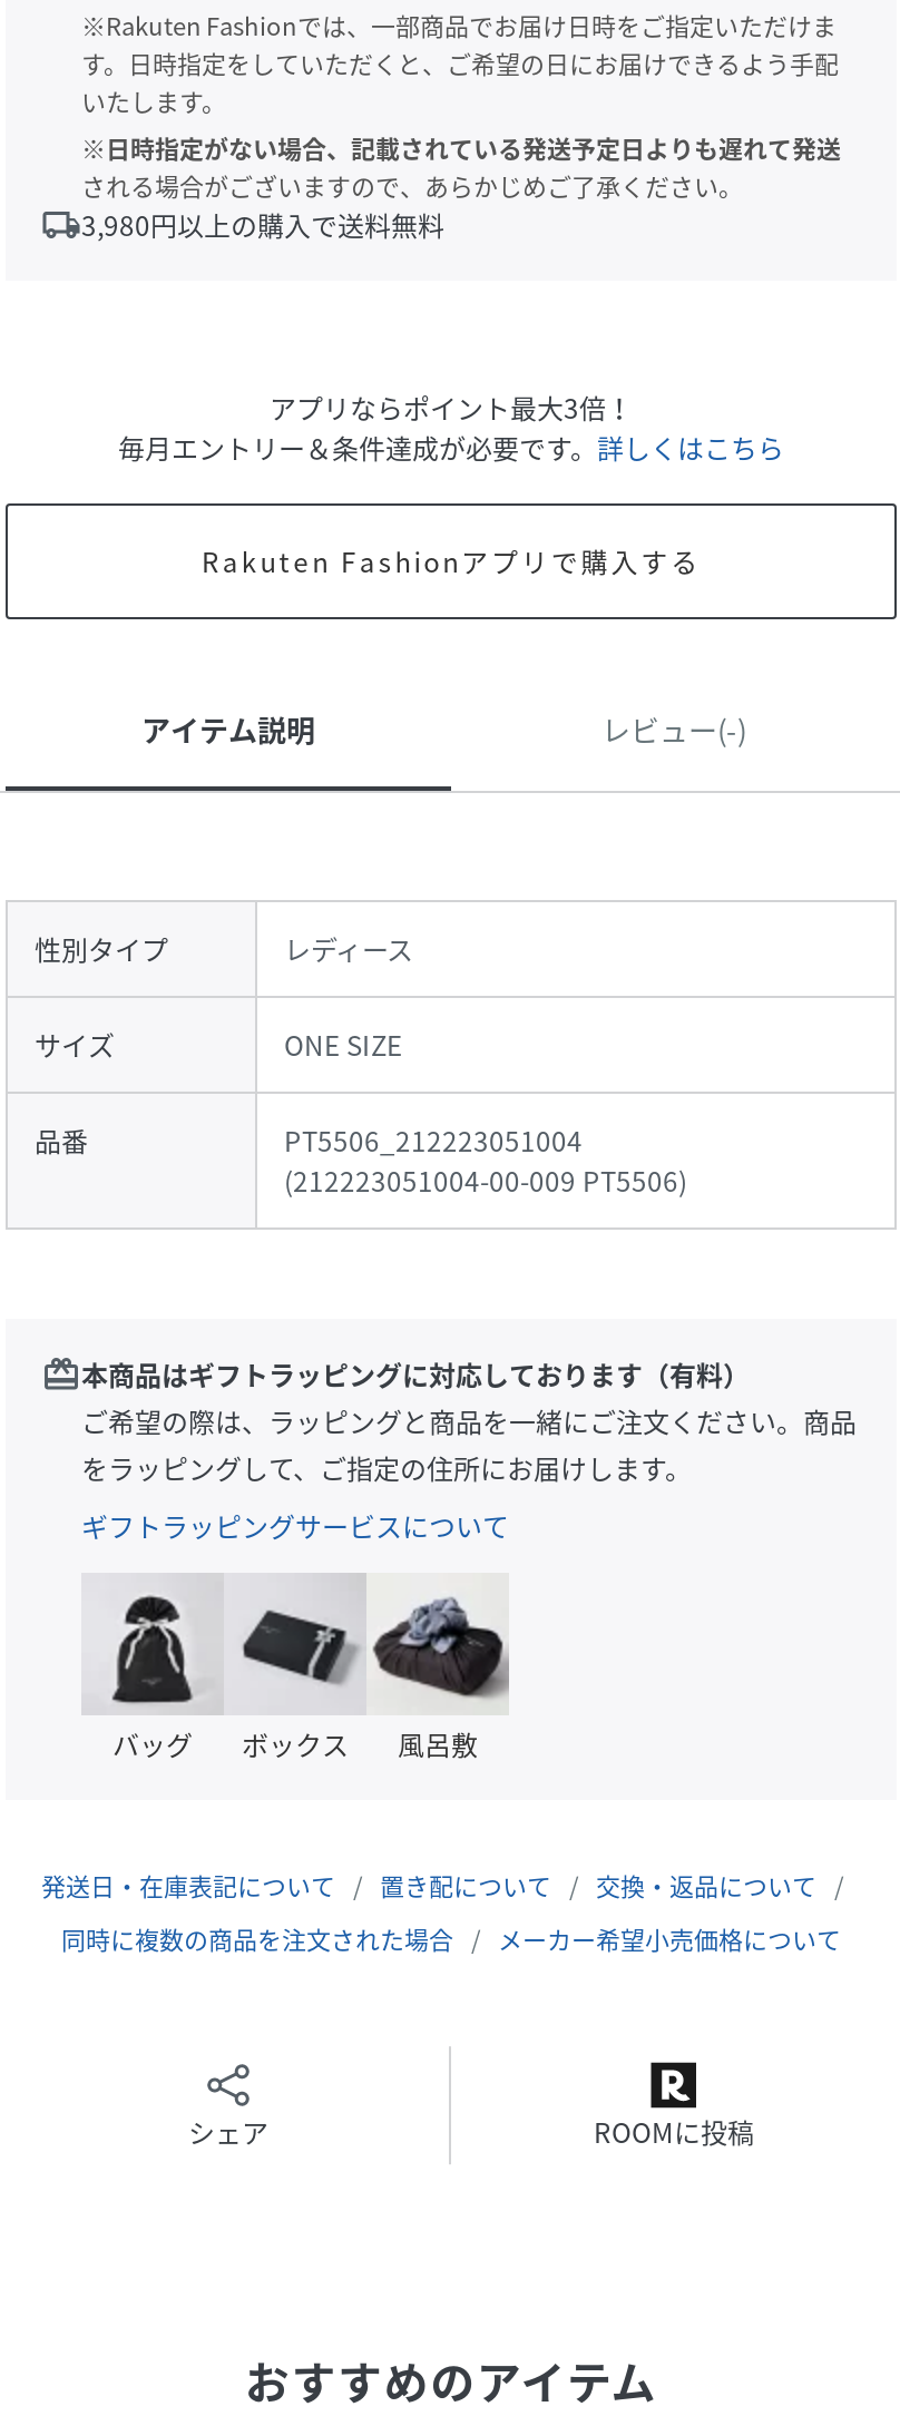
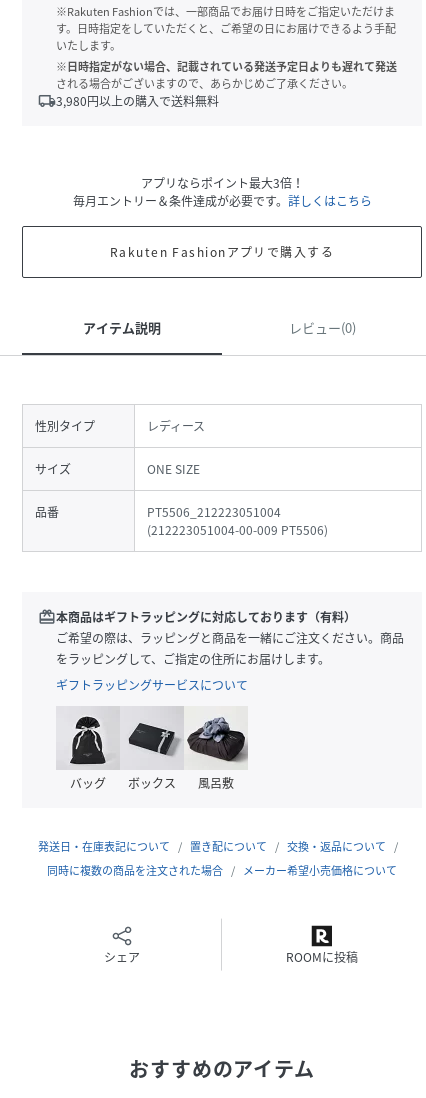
- レビュー(-)
+ レビュー(0)
